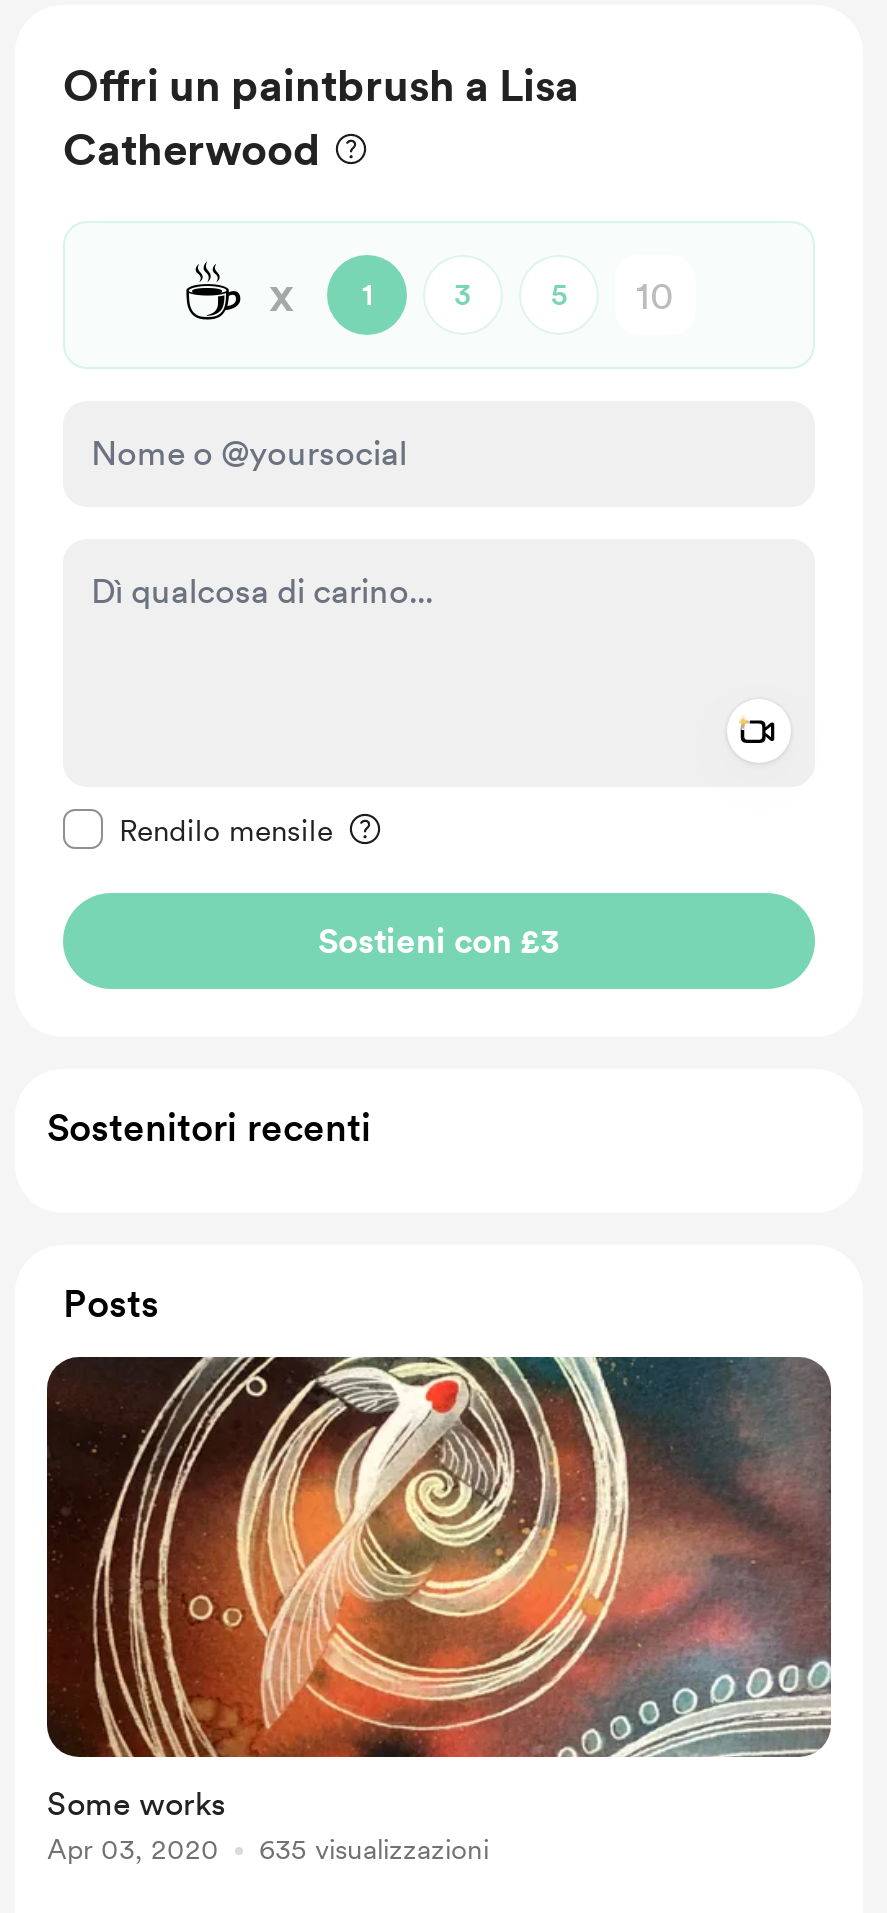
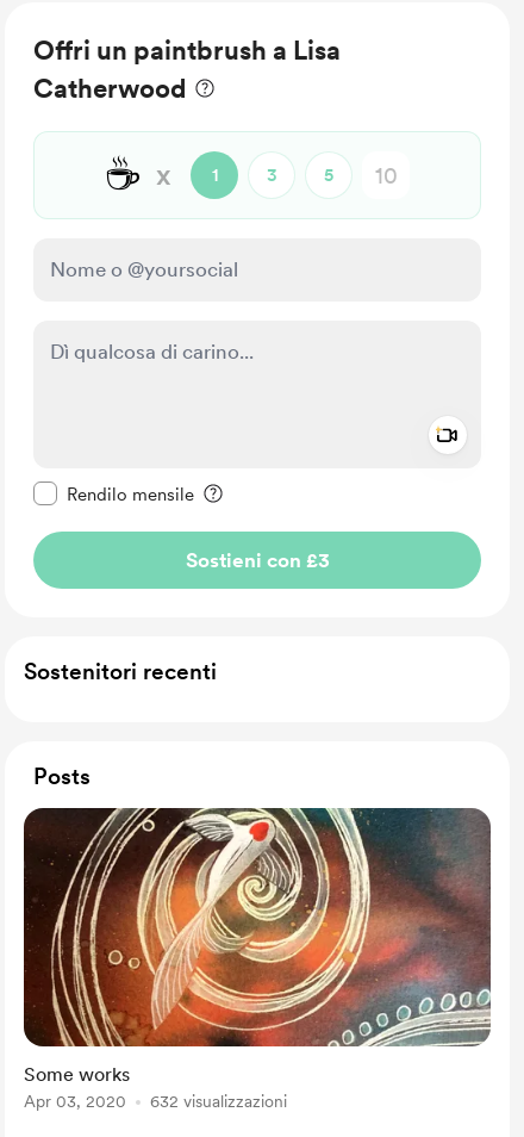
- 635 visualizzazioni
+ 632 visualizzazioni
